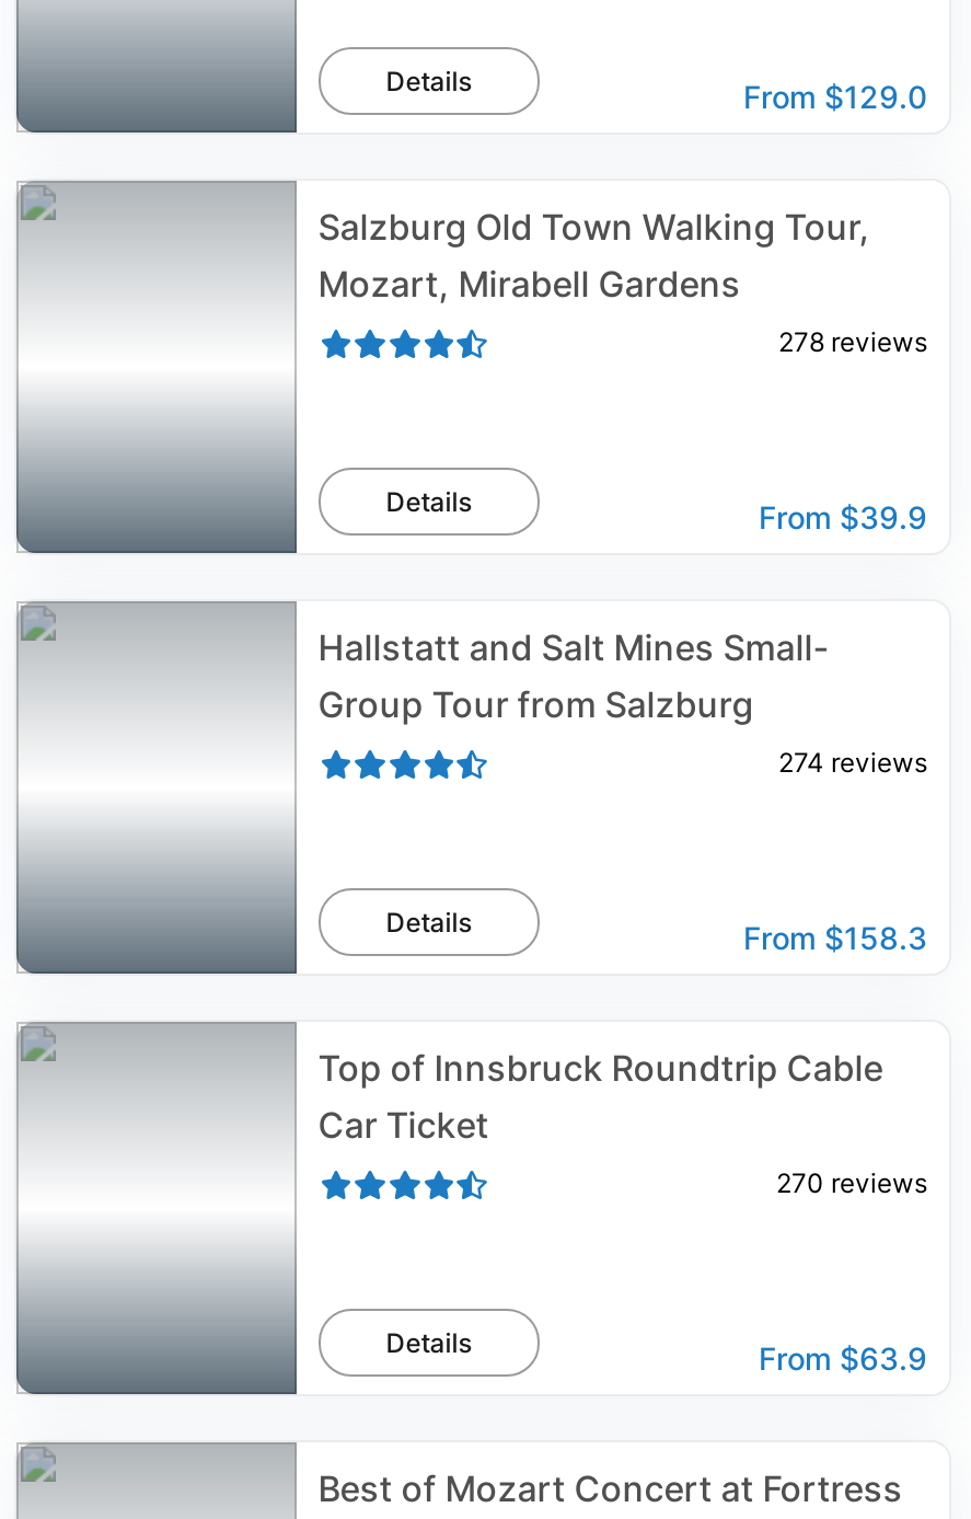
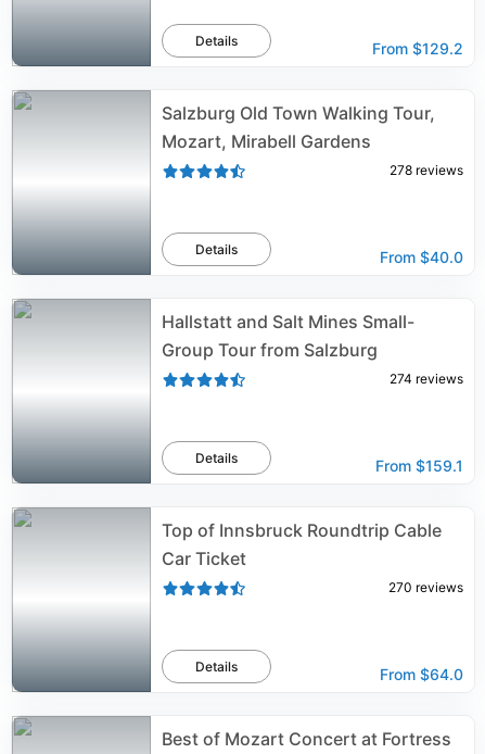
- From $129.0
+ From $129.2

- From $39.9
+ From $40.0

- From $158.3
+ From $159.1

- From $63.9
+ From $64.0
